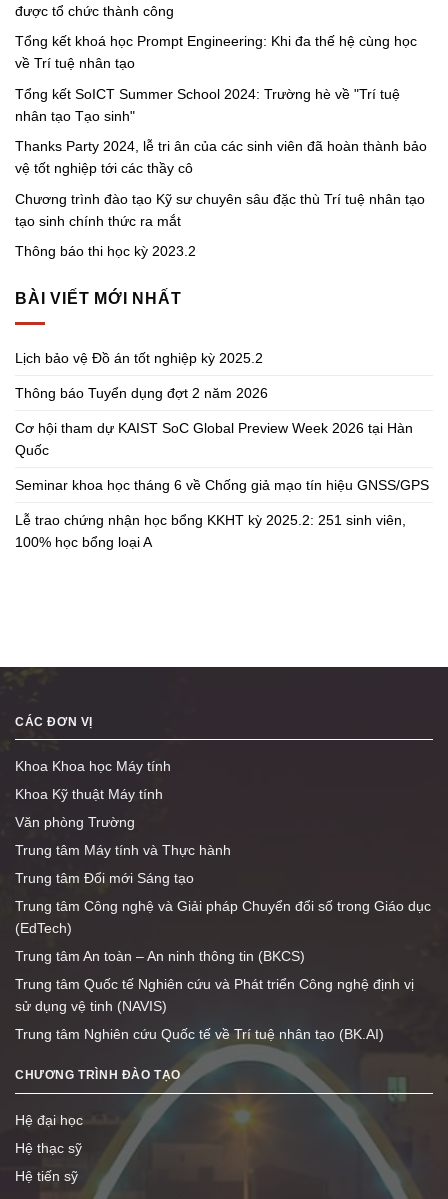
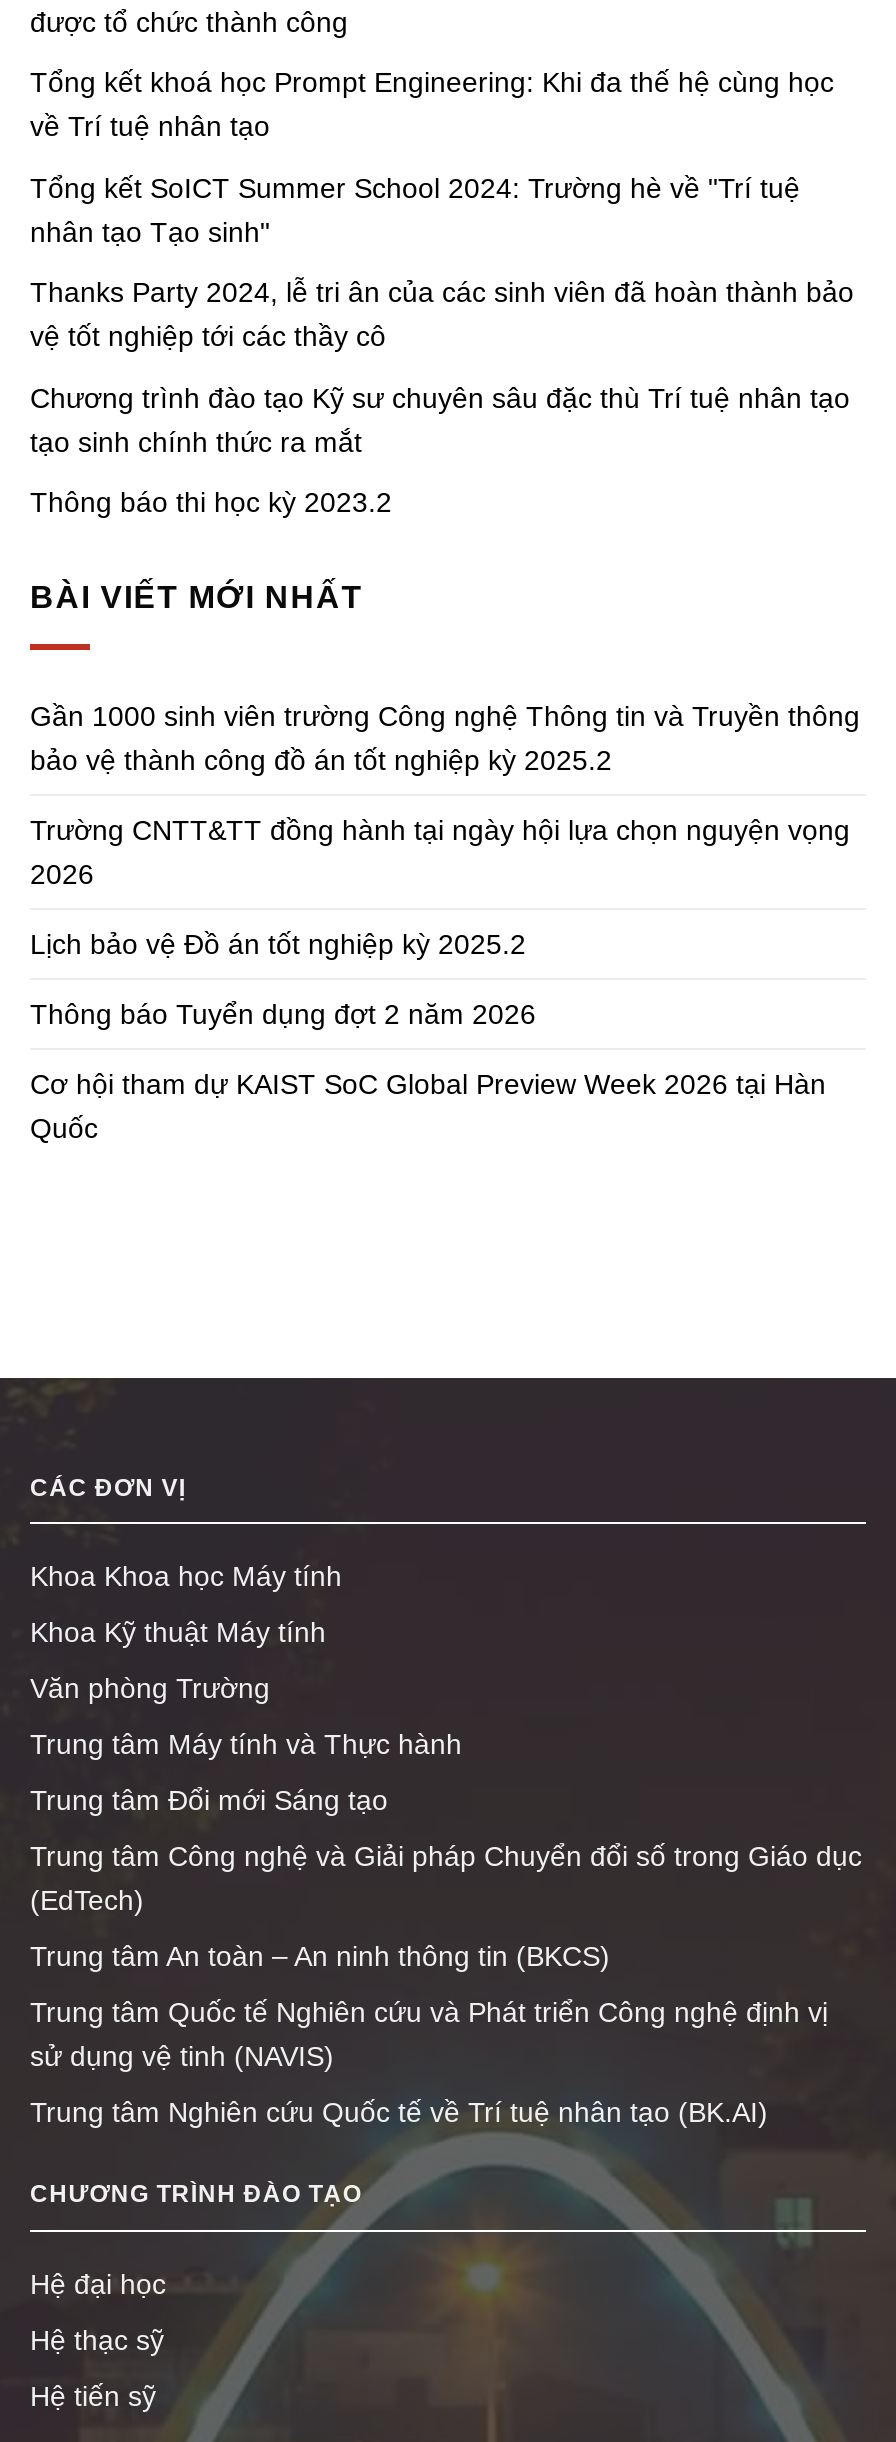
+ Gần 1000 sinh viên trường Công nghệ Thông tin và Truyền thông
+ bảo vệ thành công đồ án tốt nghiệp kỳ 2025.2
+ Trường CNTT&TT đồng hành tại ngày hội lựa chọn nguyện vọng
+ 2026

moved down: Lịch bảo vệ Đồ án tốt nghiệp kỳ 2025.2 | Thông báo Tuyển dụng đợt 2 năm 2026 | Cơ hội tham dự KAIST SoC Global Preview Week 2026 tại Hàn | Quốc

- Seminar khoa học tháng 6 về Chống giả mạo tín hiệu GNSS/GPS
- Lễ trao chứng nhận học bổng KKHT kỳ 2025.2: 251 sinh viên,
- 100% học bổng loại A
